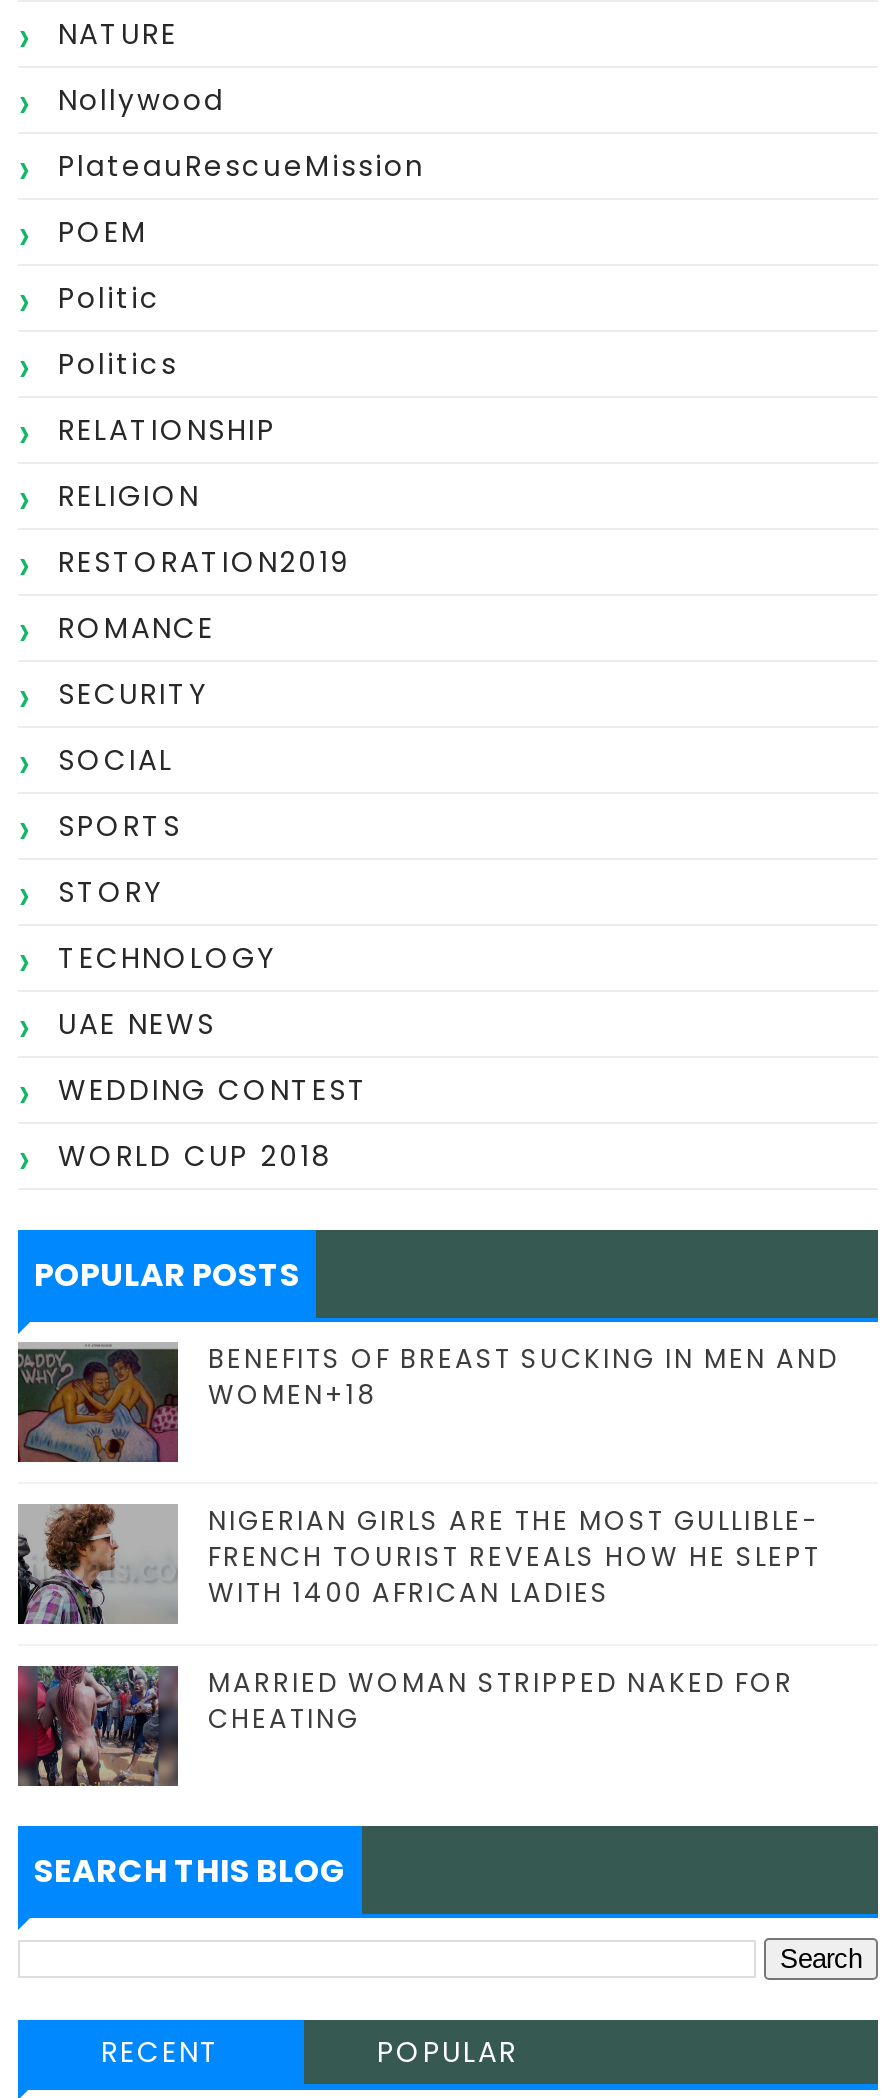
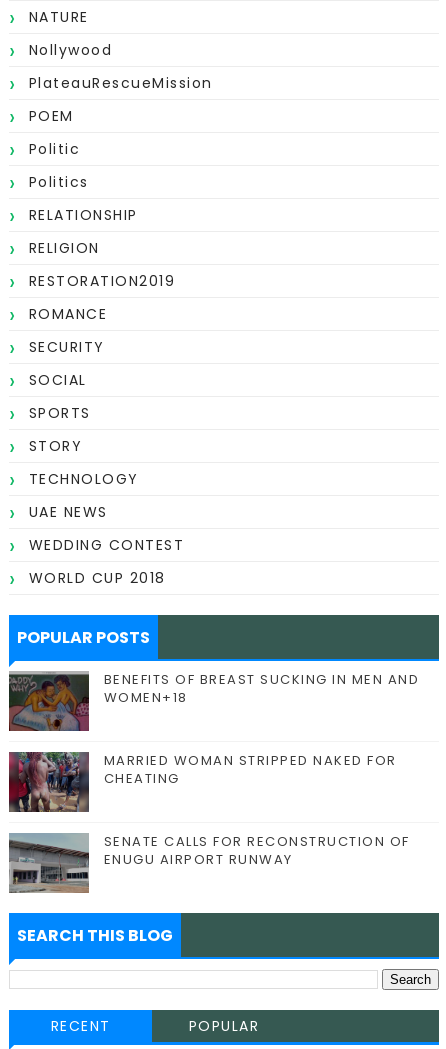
- [image]
- NIGERIAN GIRLS ARE THE MOST GULLIBLE-
- FRENCH TOURIST REVEALS HOW HE SLEPT
- WITH 1400 AFRICAN LADIES

moved up: [image] | MARRIED WOMAN STRIPPED NAKED FOR | CHEATING

+ [image]
+ SENATE CALLS FOR RECONSTRUCTION OF
+ ENUGU AIRPORT RUNWAY
